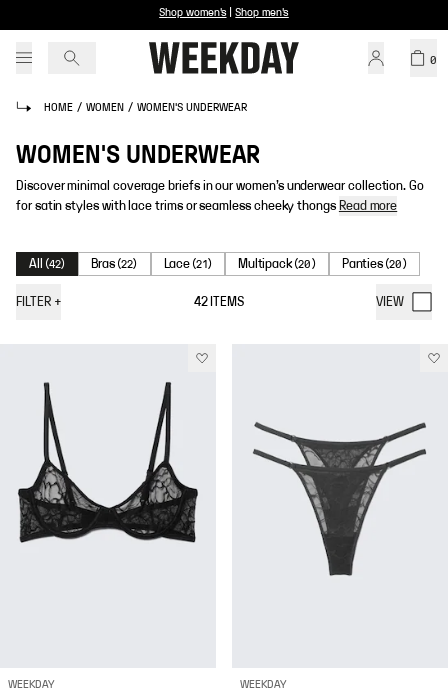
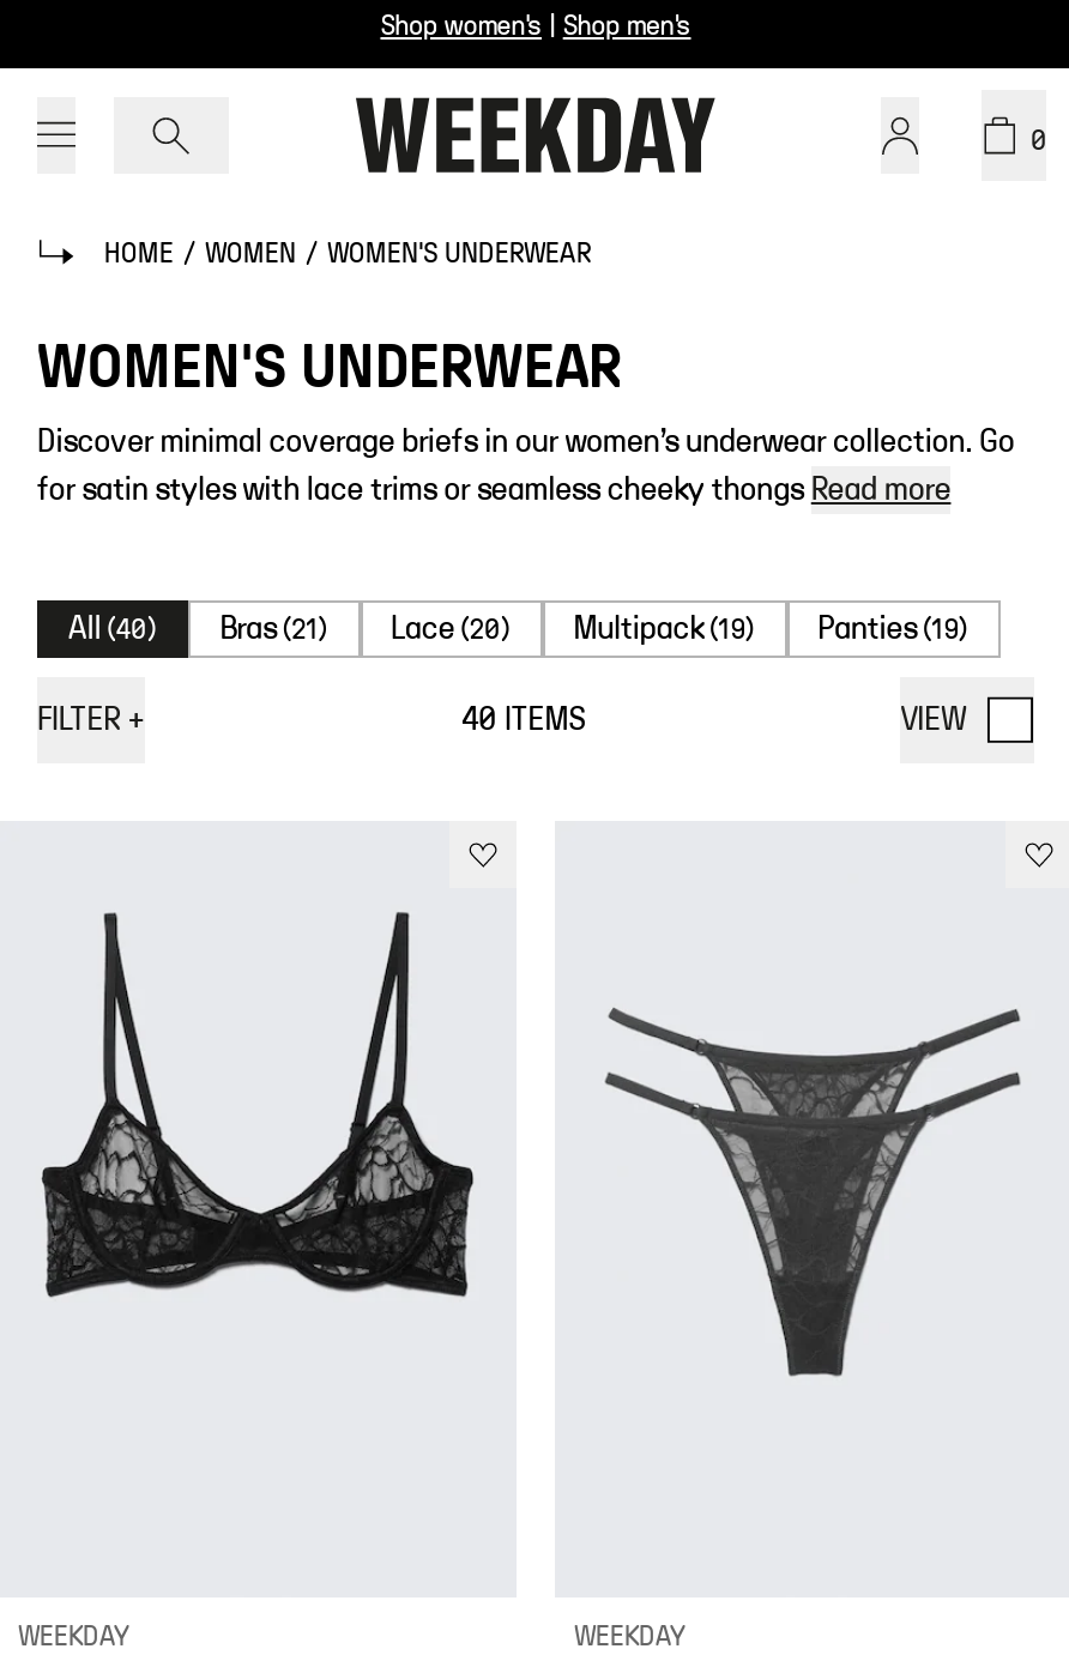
- All (42)
+ All (40)

- Bras (22)
+ Bras (21)

- Lace (21)
+ Lace (20)

- Multipack (20)
+ Multipack (19)

- Panties (20)
+ Panties (19)

- 42 ITEMS
+ 40 ITEMS
